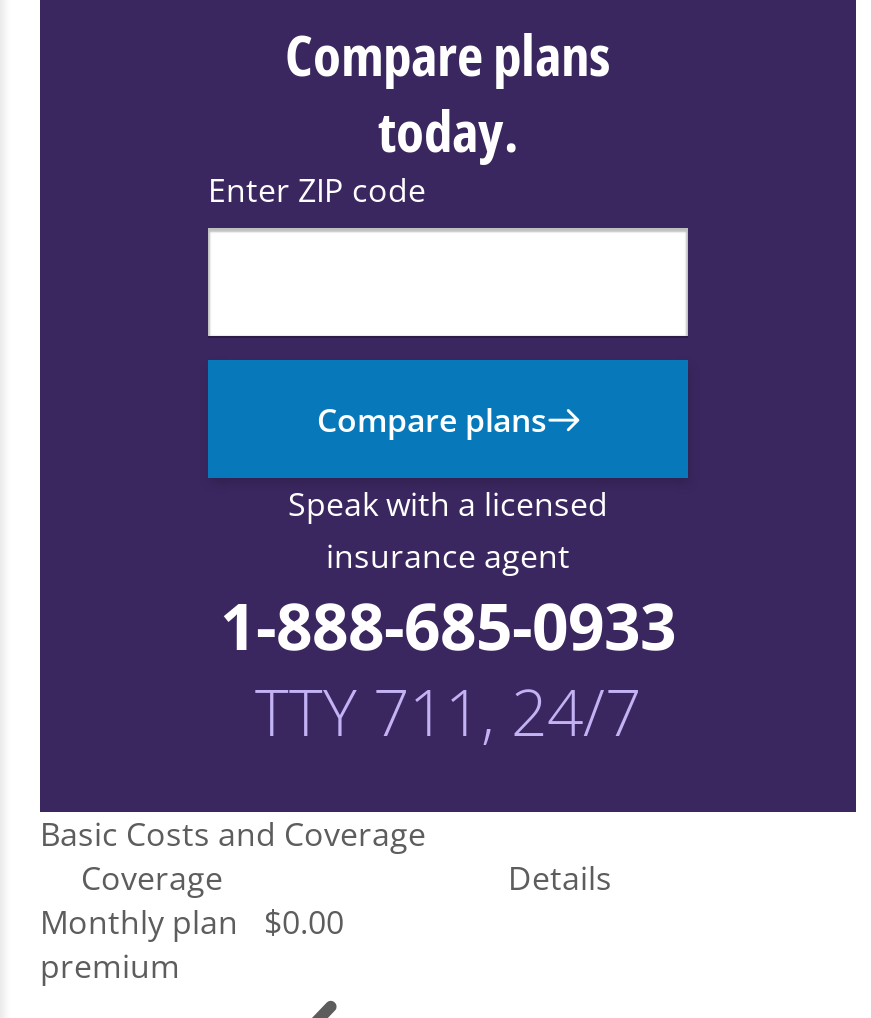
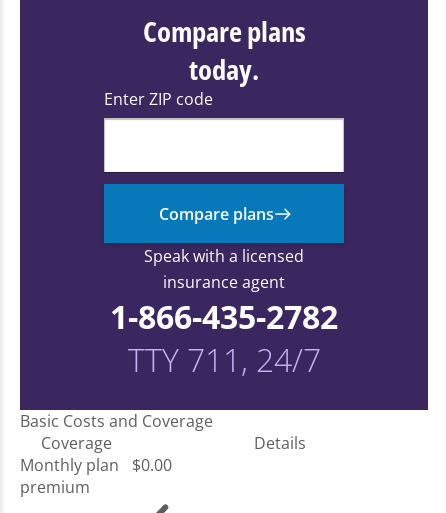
- 1-888-685-0933
+ 1-866-435-2782
